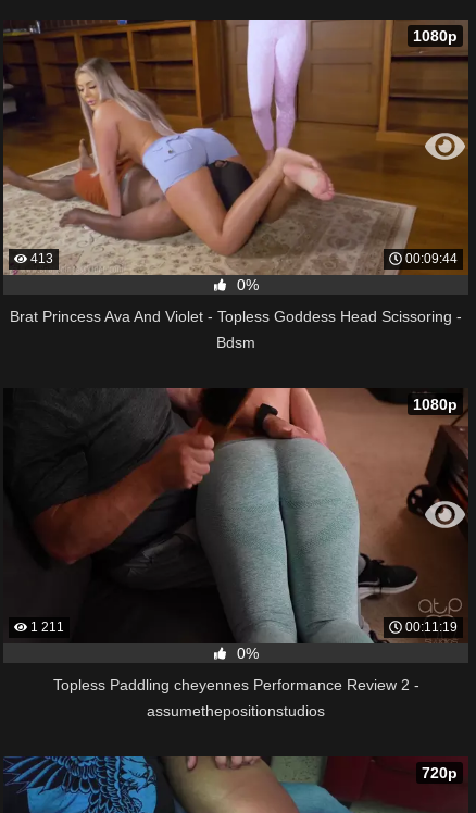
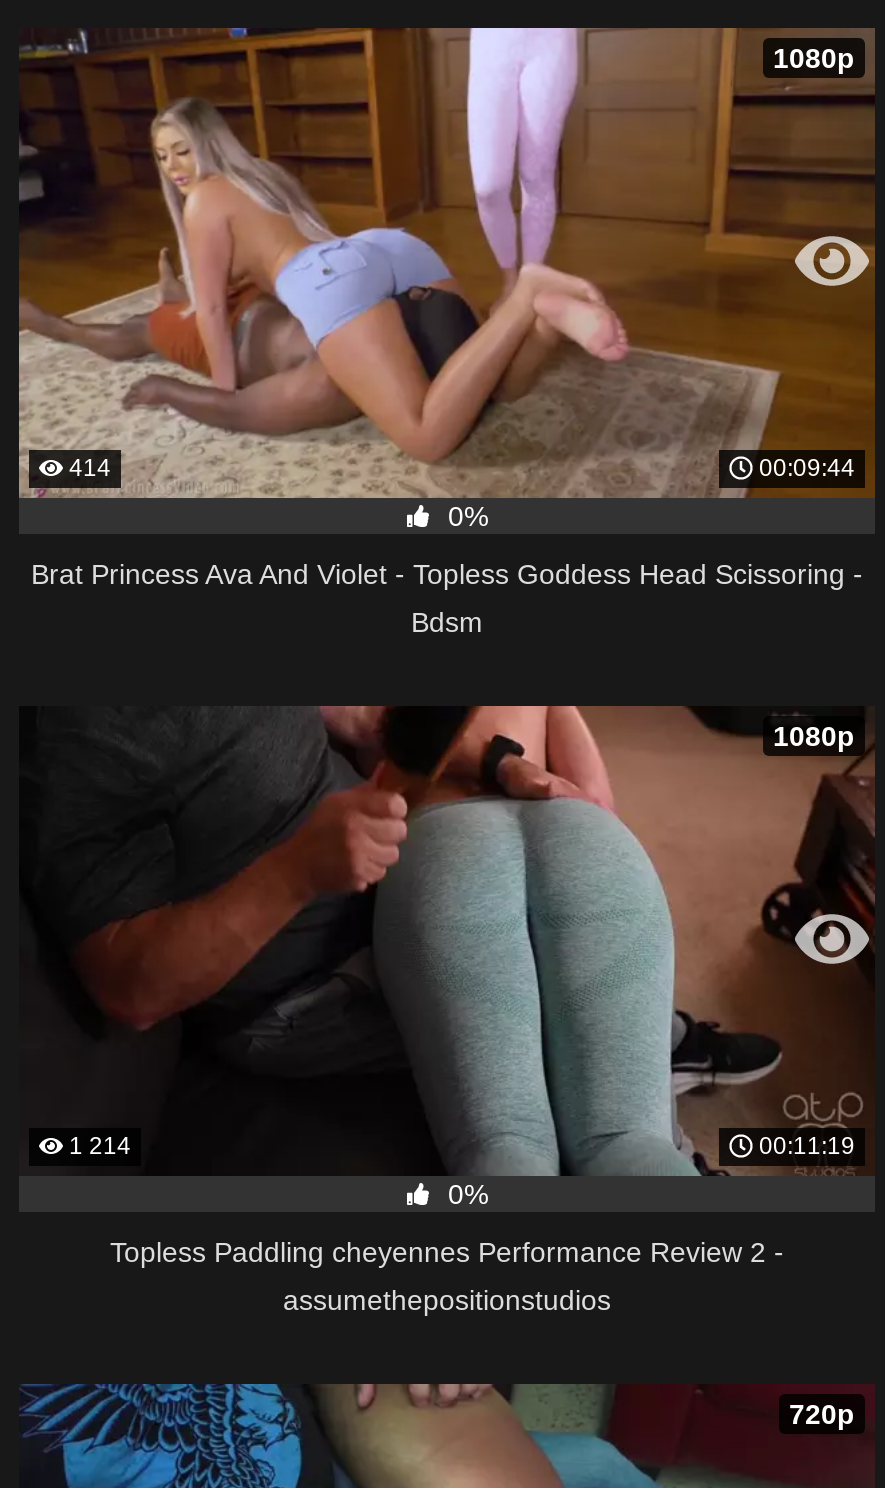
- 413
+ 414

- 1 211
+ 1 214
